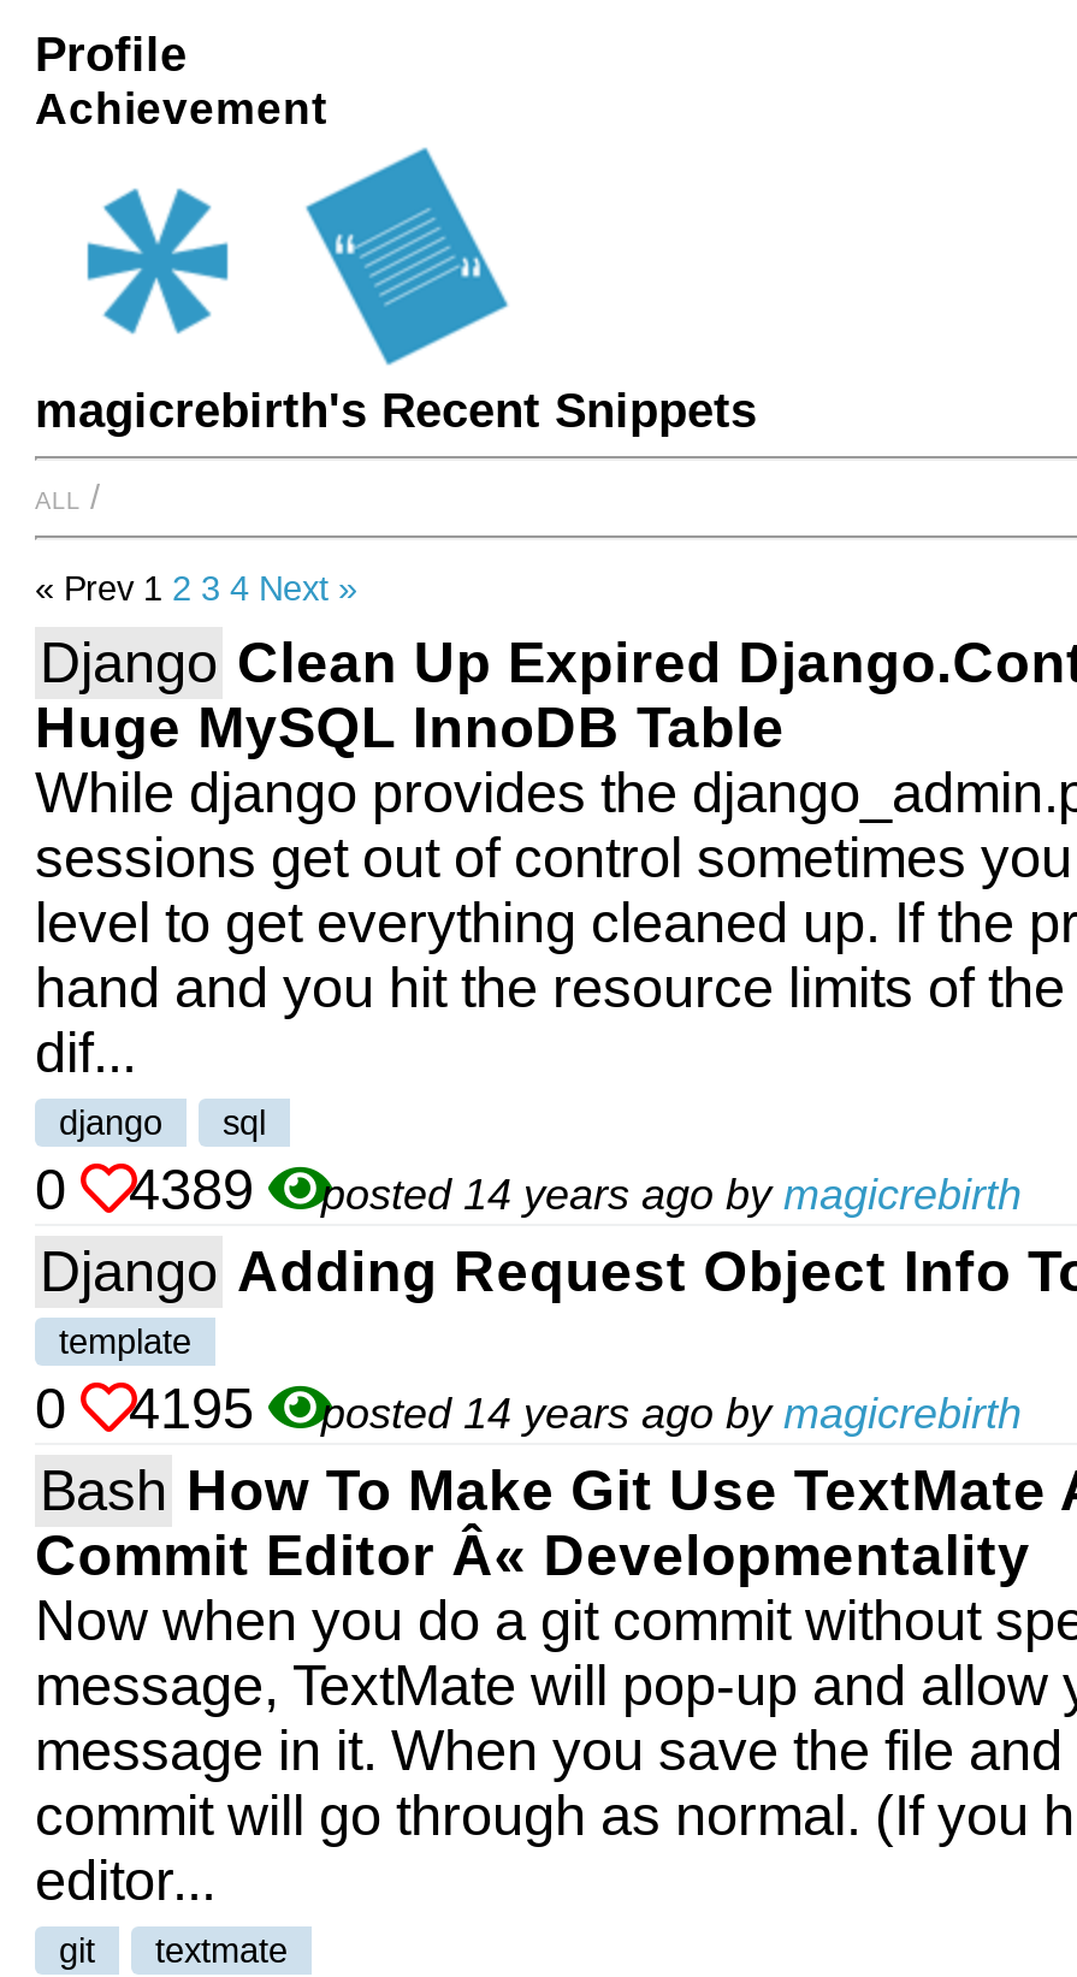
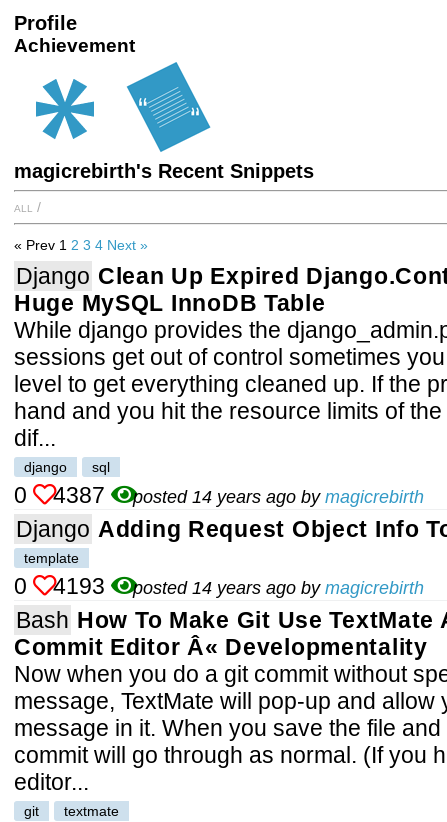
- 0 4389 posted 14 years ago by magicrebirth
+ 0 4387 posted 14 years ago by magicrebirth

- 0 4195 posted 14 years ago by magicrebirth
+ 0 4193 posted 14 years ago by magicrebirth
